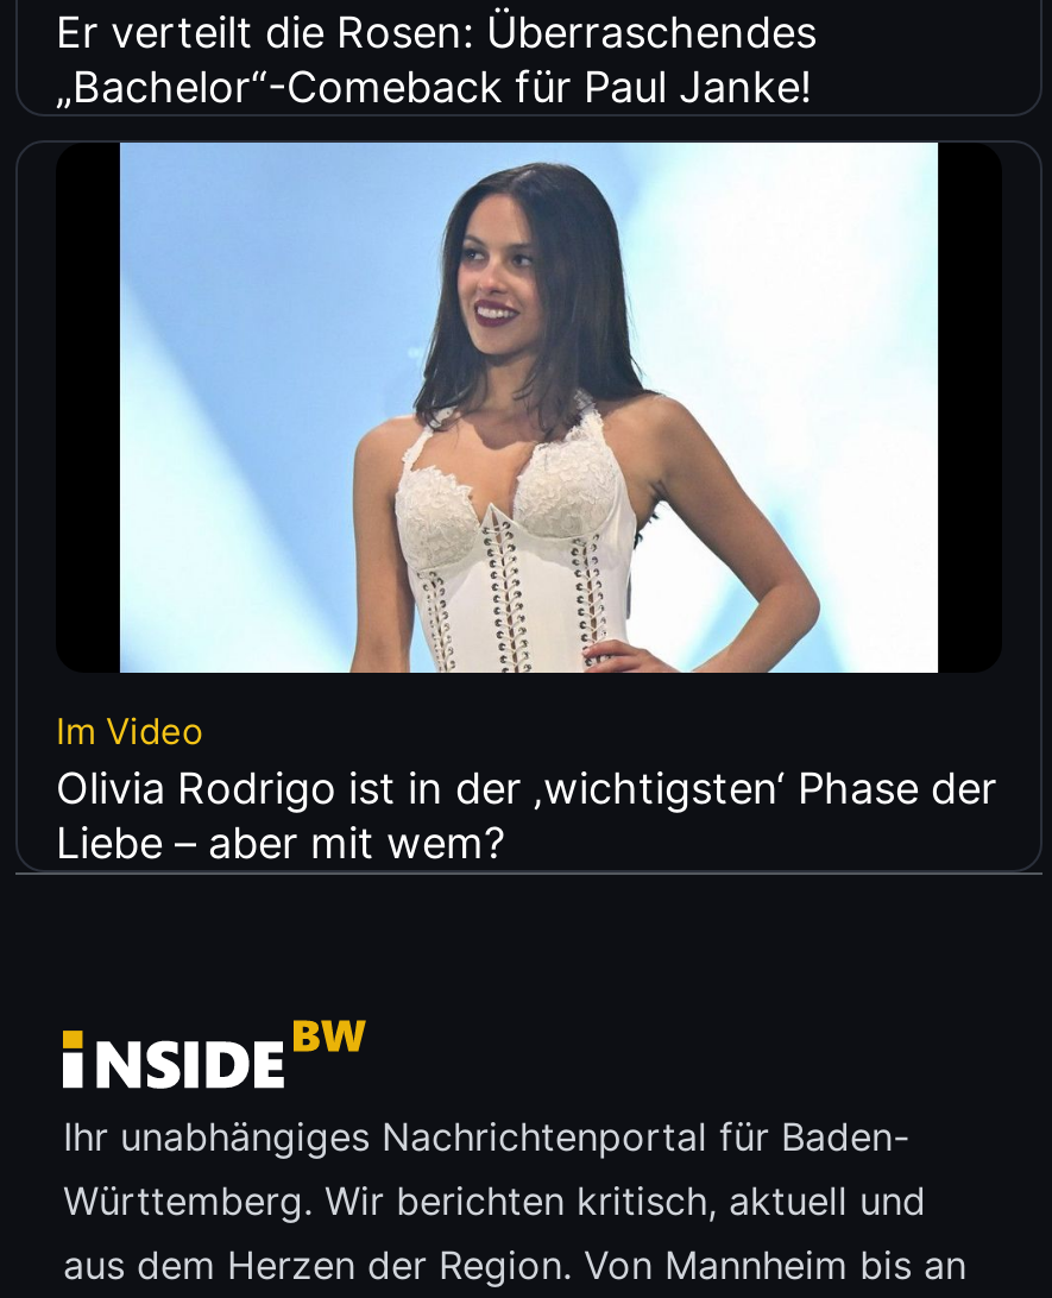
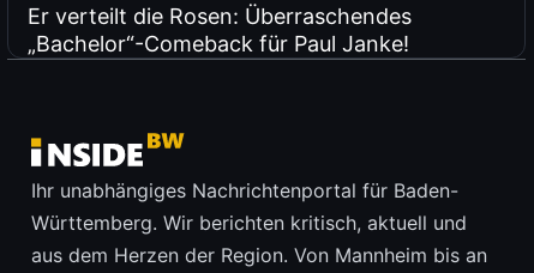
- [image]
- Im Video
- Olivia Rodrigo ist in der ‚wichtigsten‘ Phase der
- Liebe – aber mit wem?
